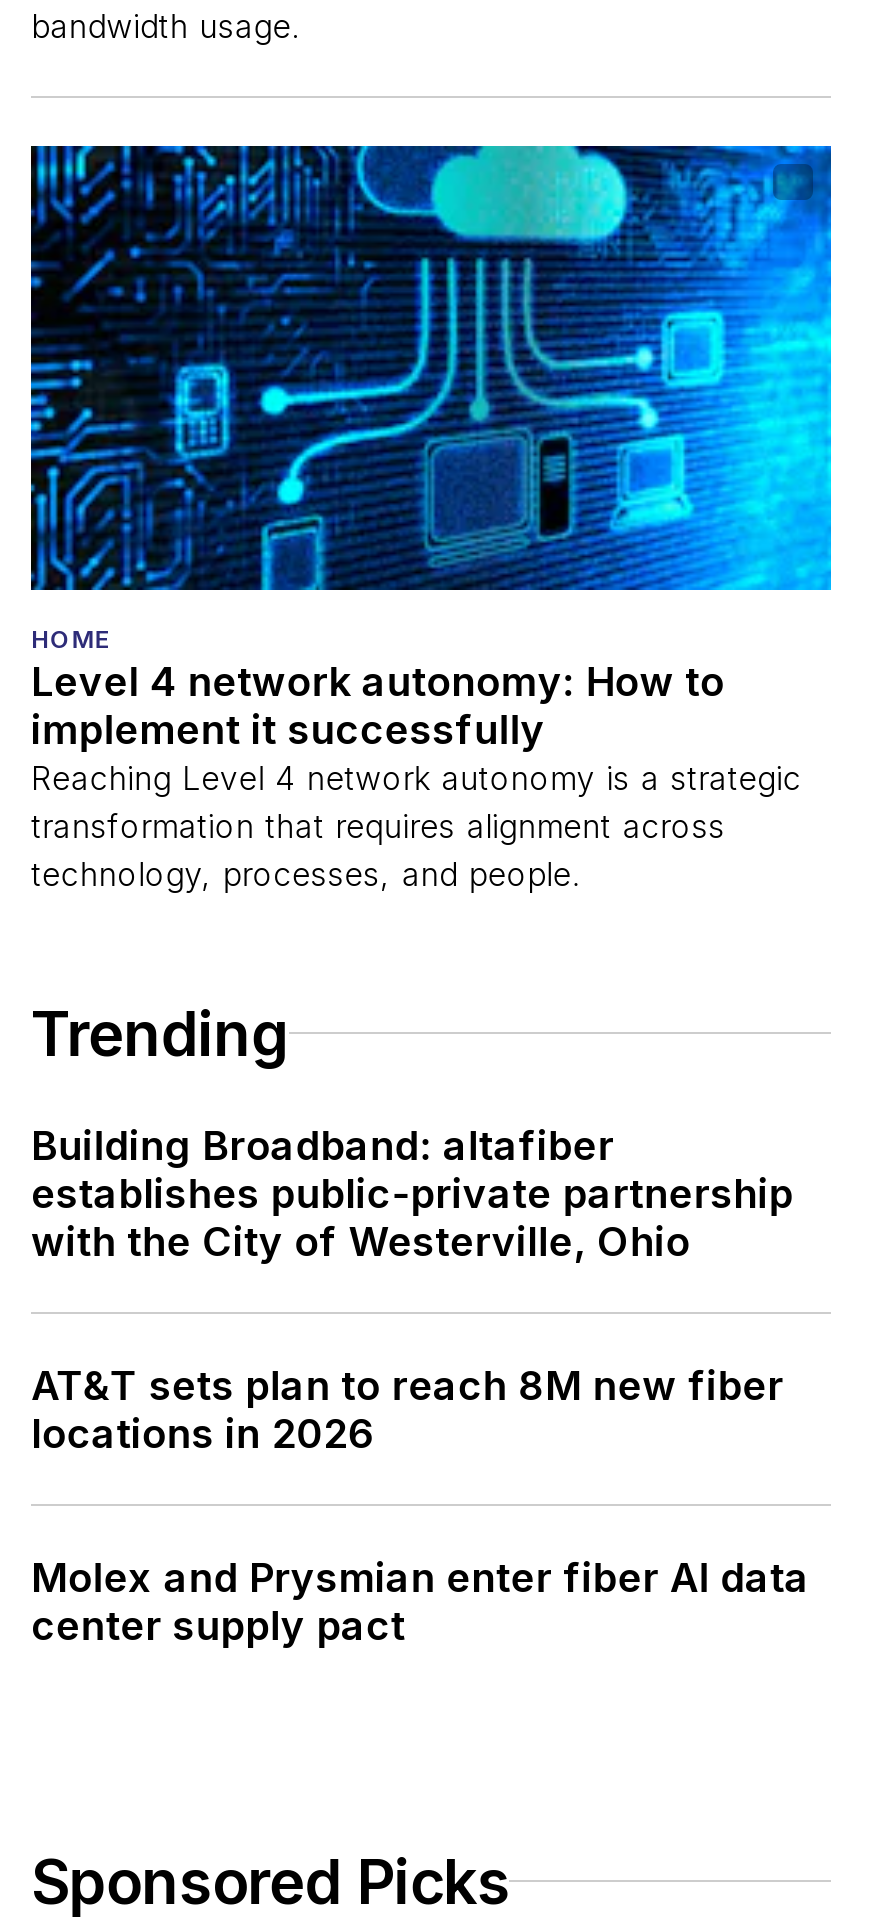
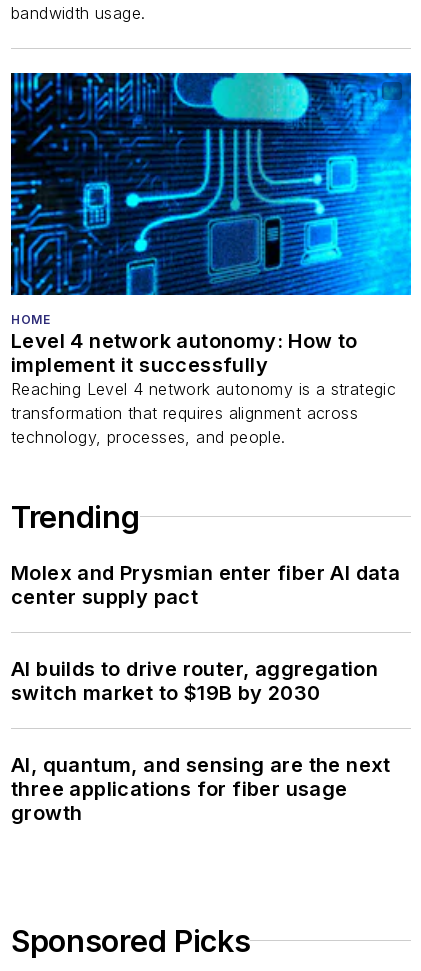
- Building Broadband: altafiber
- establishes public-private partnership
- with the City of Westerville, Ohio
- AT&T sets plan to reach 8M new fiber
- locations in 2026

moved up: Molex and Prysmian enter fiber AI data | center supply pact

+ AI builds to drive router, aggregation
+ switch market to $19B by 2030
+ AI, quantum, and sensing are the next
+ three applications for fiber usage
+ growth
